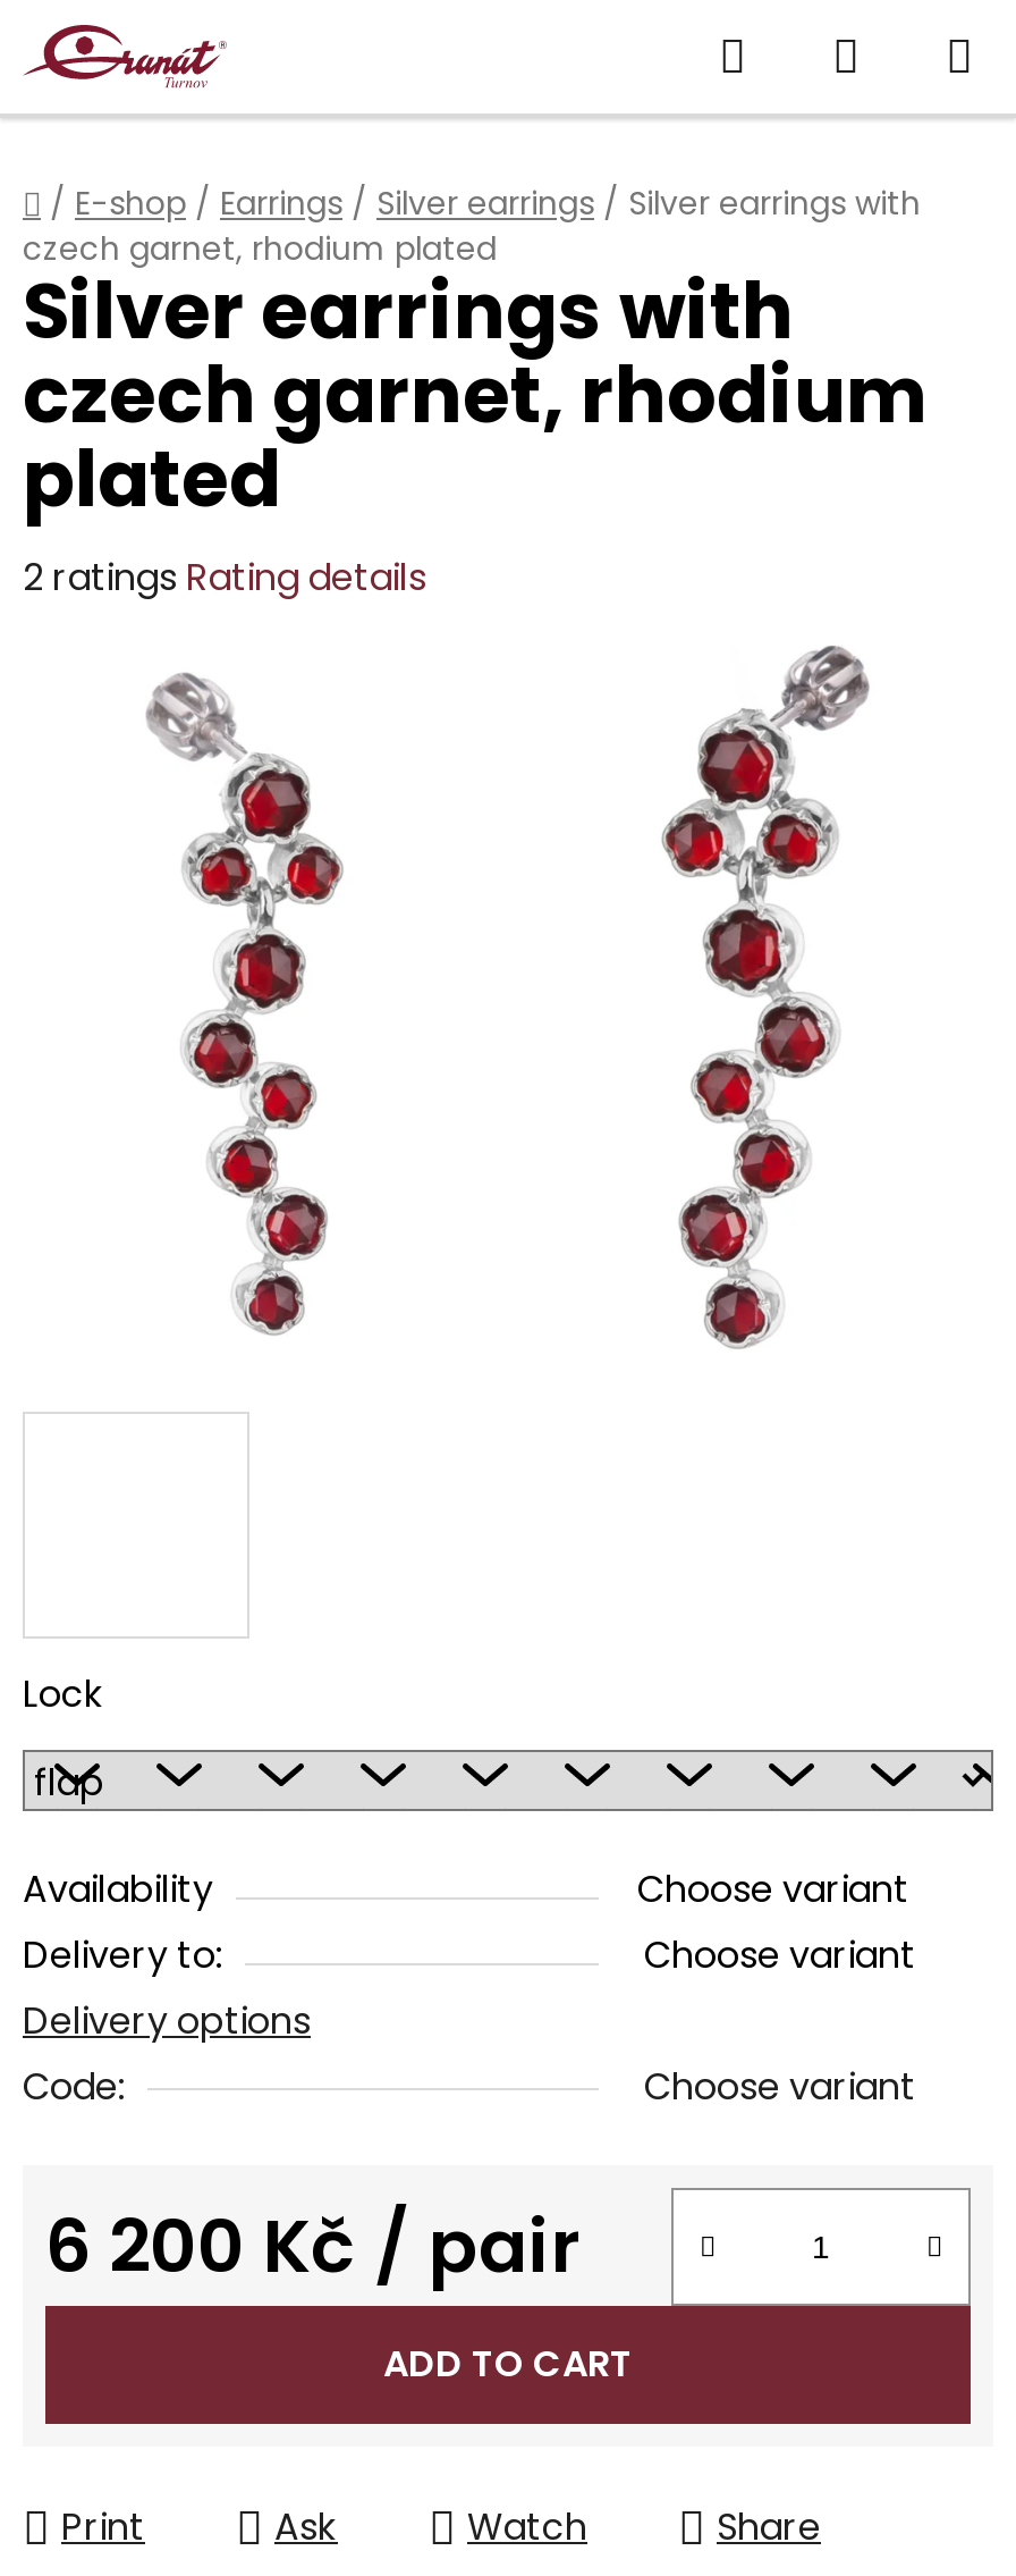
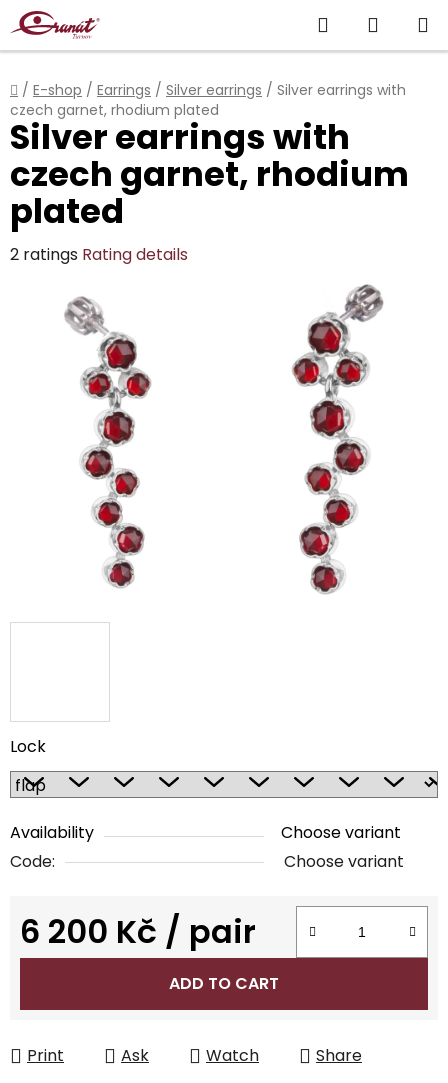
- Delivery to:
- Choose variant
- Delivery options
